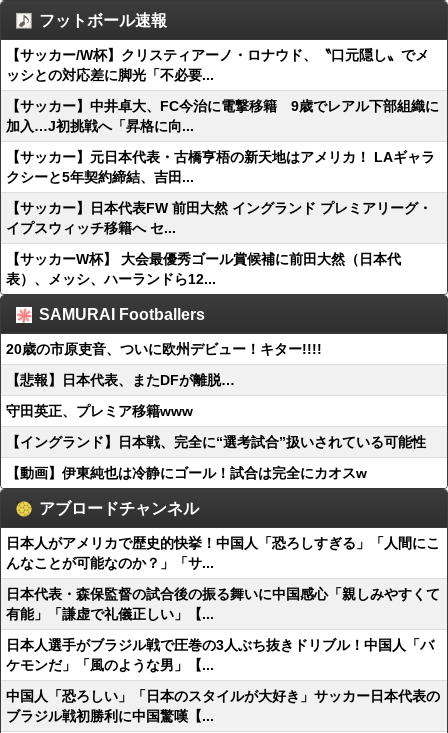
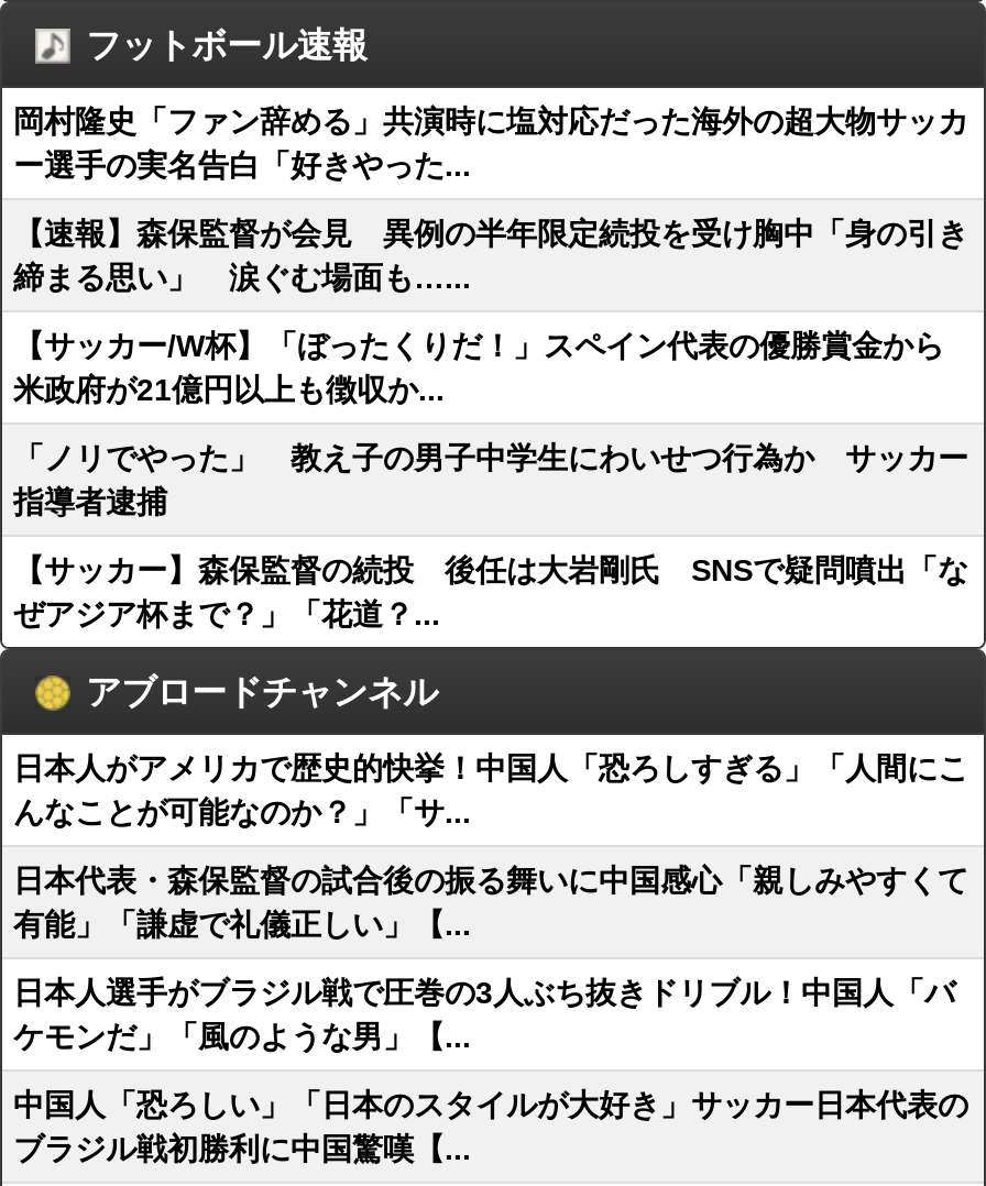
- 【サッカー/W杯】クリスティアーノ・ロナウド、〝口元隠し〟でメ
- ッシとの対応差に脚光「不必要...
- 【サッカー】中井卓大、FC今治に電撃移籍 9歳でレアル下部組織に
- 加入…J初挑戦へ「昇格に向...
- 【サッカー】元日本代表・古橋亨梧の新天地はアメリカ！ LAギャラ
- クシーと5年契約締結、吉田...
- 【サッカー】日本代表FW 前田大然 イングランド プレミアリーグ・
- イプスウィッチ移籍へ セ...
- 【サッカーW杯】 大会最優秀ゴール賞候補に前田大然（日本代
- 表）、メッシ、ハーランドら12...
- SAMURAI Footballers
- 20歳の市原吏音、ついに欧州デビュー！キター!!!!
- 【悲報】日本代表、またDFが離脱…
- 守田英正、プレミア移籍www
- 【イングランド】日本戦、完全に“選考試合”扱いされている可能性
- 【動画】伊東純也は冷静にゴール！試合は完全にカオスw
+ 岡村隆史「ファン辞める」共演時に塩対応だった海外の超大物サッカ
+ ー選手の実名告白「好きやった...
+ 【速報】森保監督が会見 異例の半年限定続投を受け胸中「身の引き
+ 締まる思い」 涙ぐむ場面も…...
+ 【サッカー/W杯】「ぼったくりだ！」スペイン代表の優勝賞金から
+ 米政府が21億円以上も徴収か...
+ 「ノリでやった」 教え子の男子中学生にわいせつ行為か サッカー
+ 指導者逮捕
+ 【サッカー】森保監督の続投 後任は大岩剛氏 SNSで疑問噴出「な
+ ぜアジア杯まで？」「花道？...
